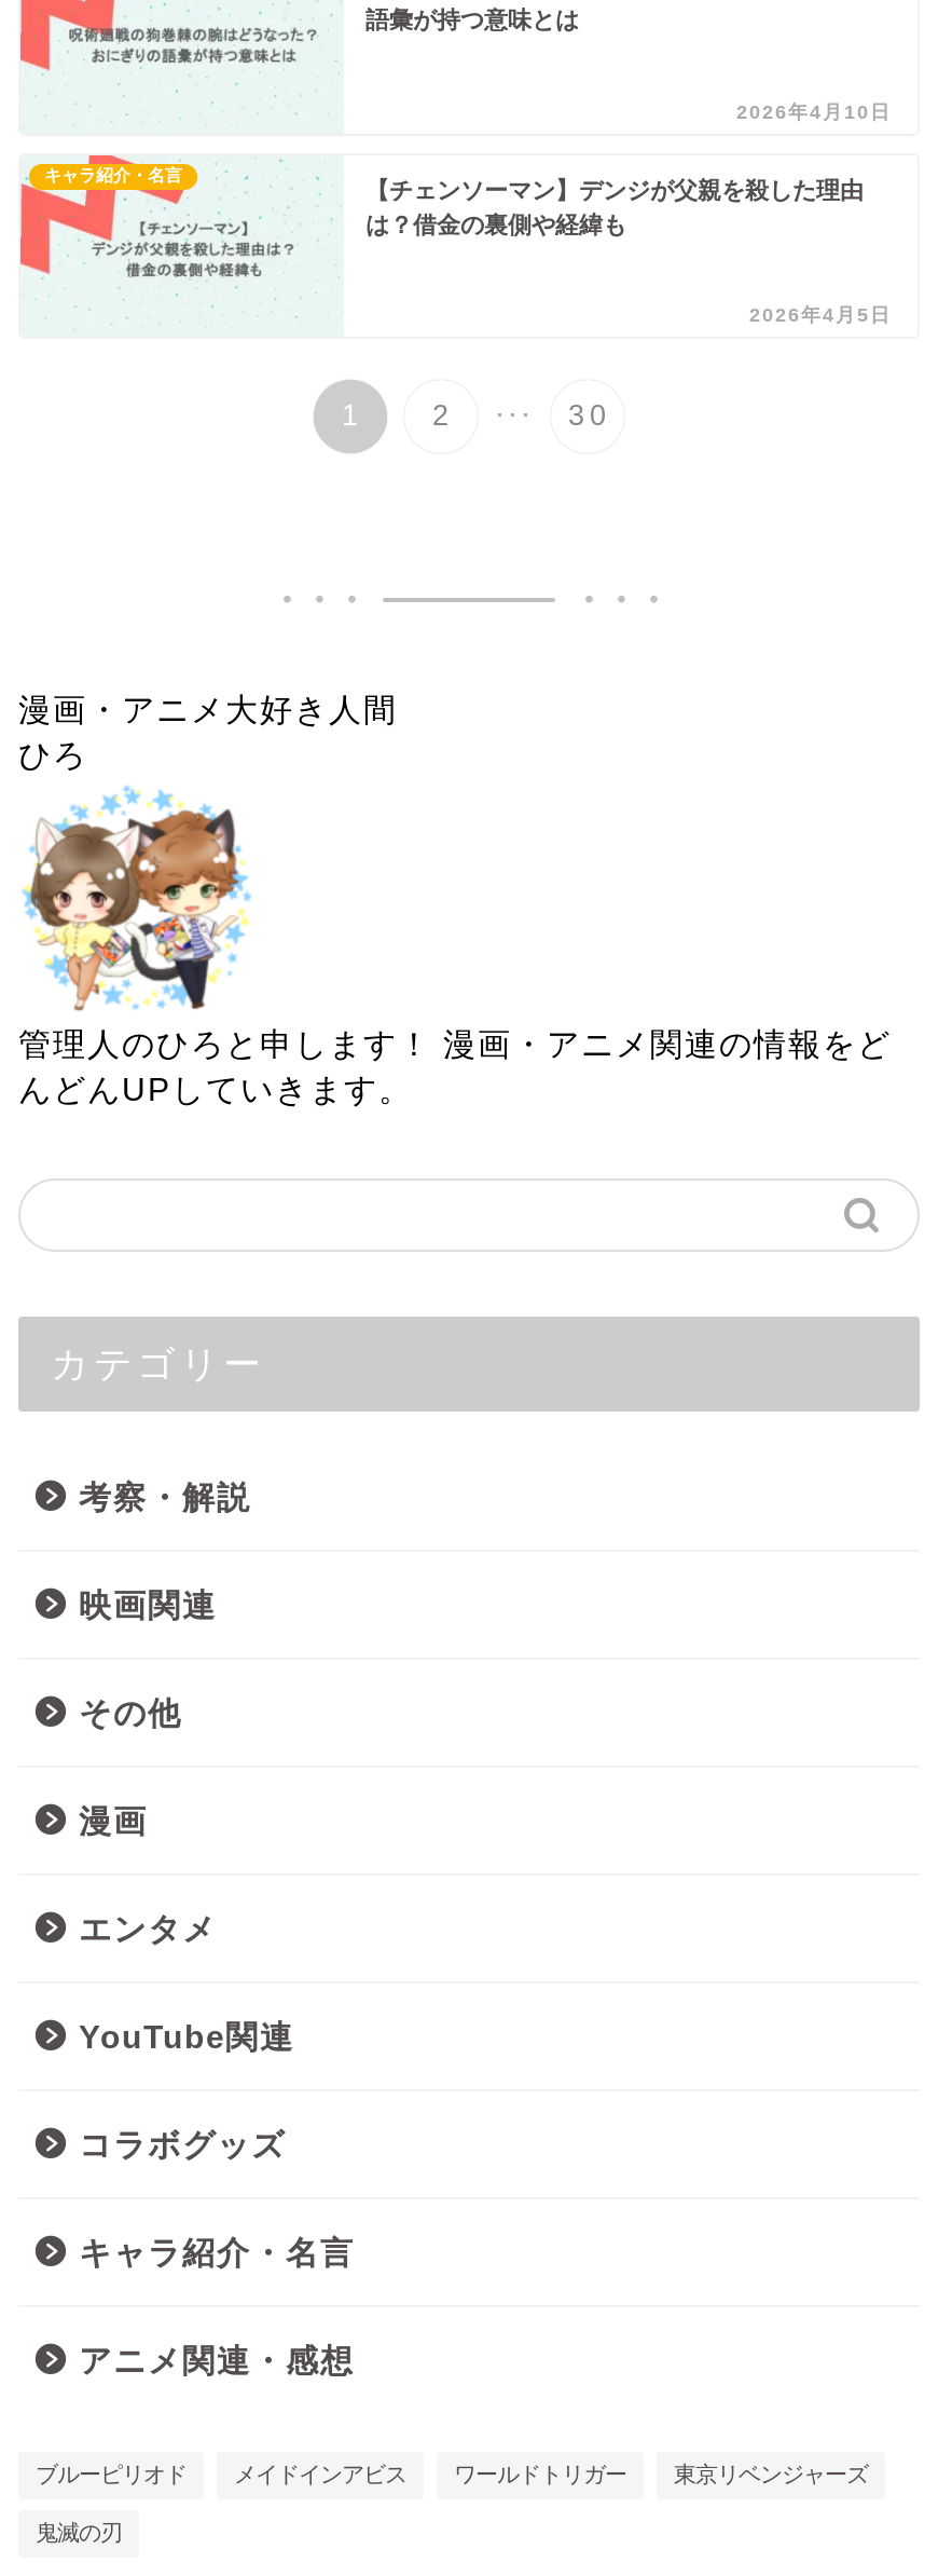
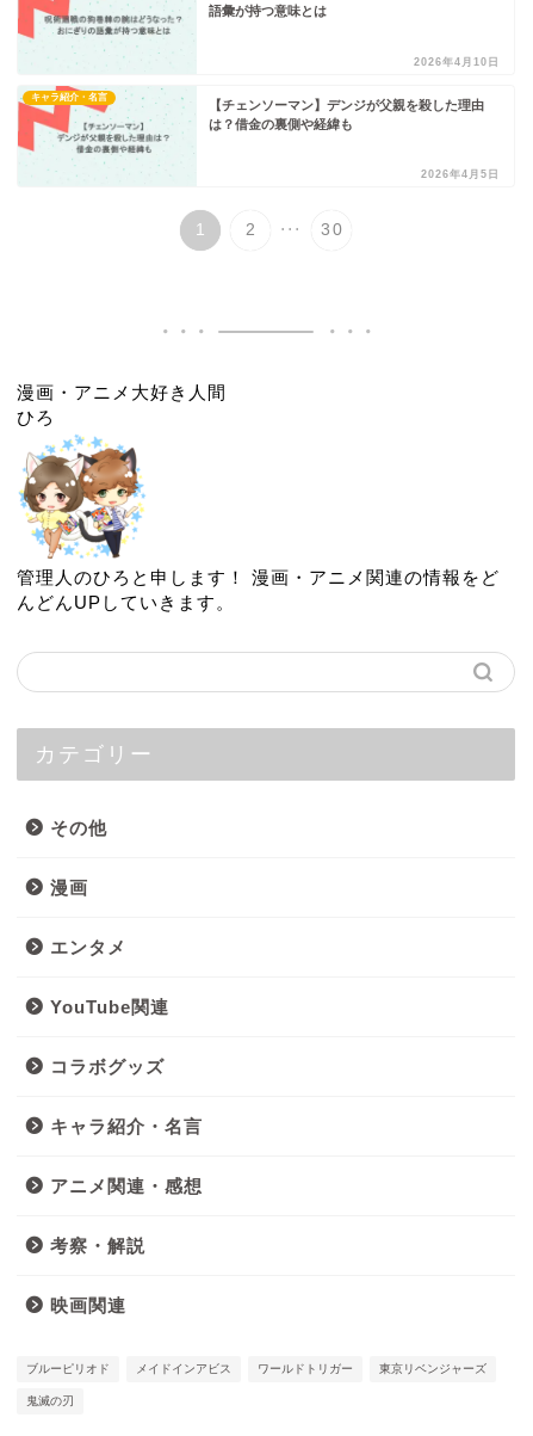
moved down: 考察・解説 | 映画関連

moved up: その他 | 漫画 | エンタメ | YouTube関連 | コラボグッズ | キャラ紹介・名言 | アニメ関連・感想
